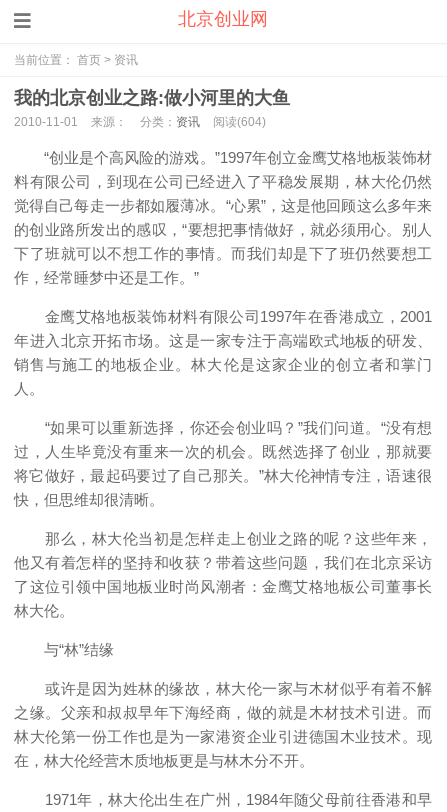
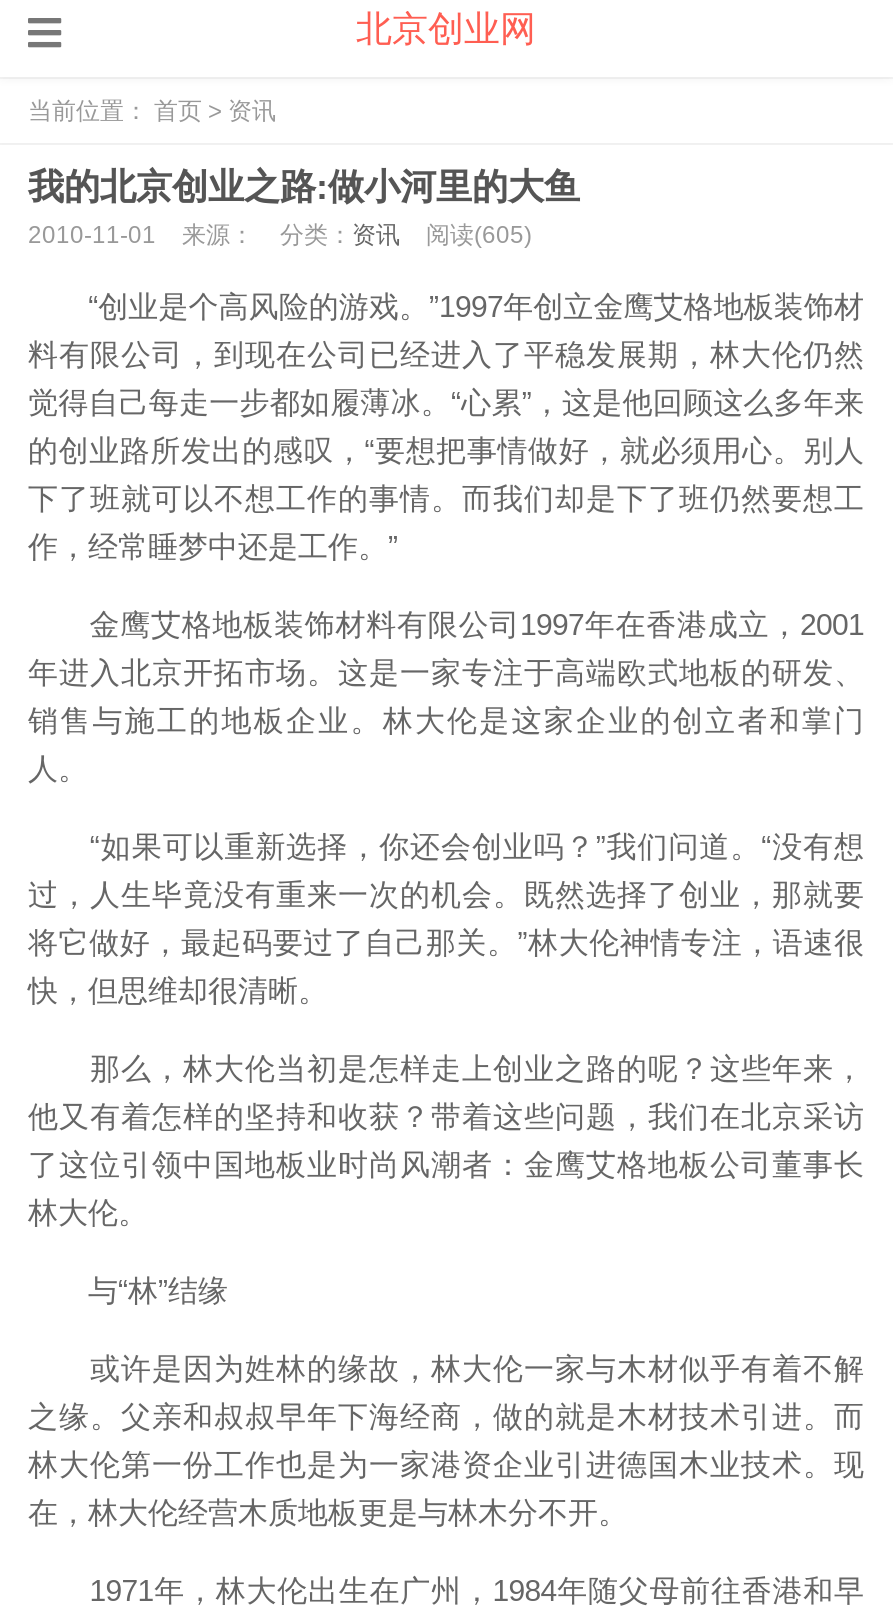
- 2010-11-01 来源： 分类：资讯 阅读(604)
+ 2010-11-01 来源： 分类：资讯 阅读(605)
